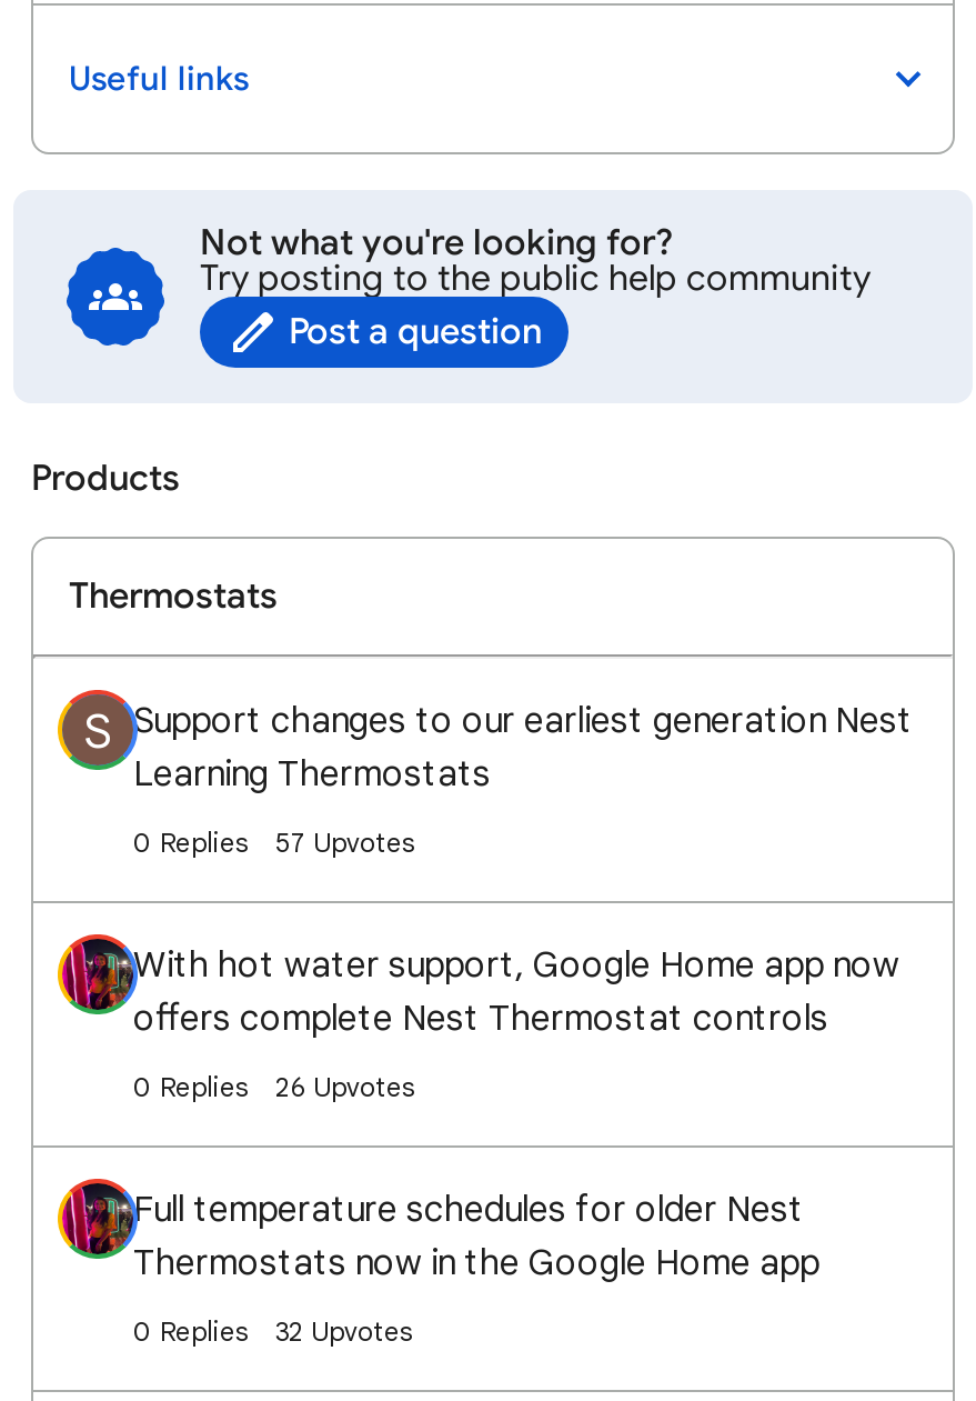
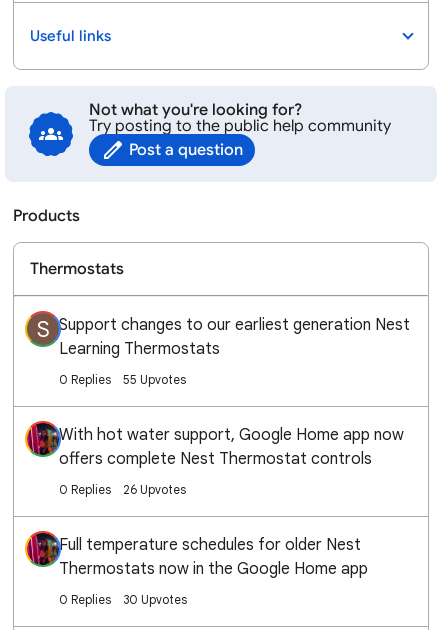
- 57 Upvotes
+ 55 Upvotes

- 32 Upvotes
+ 30 Upvotes
